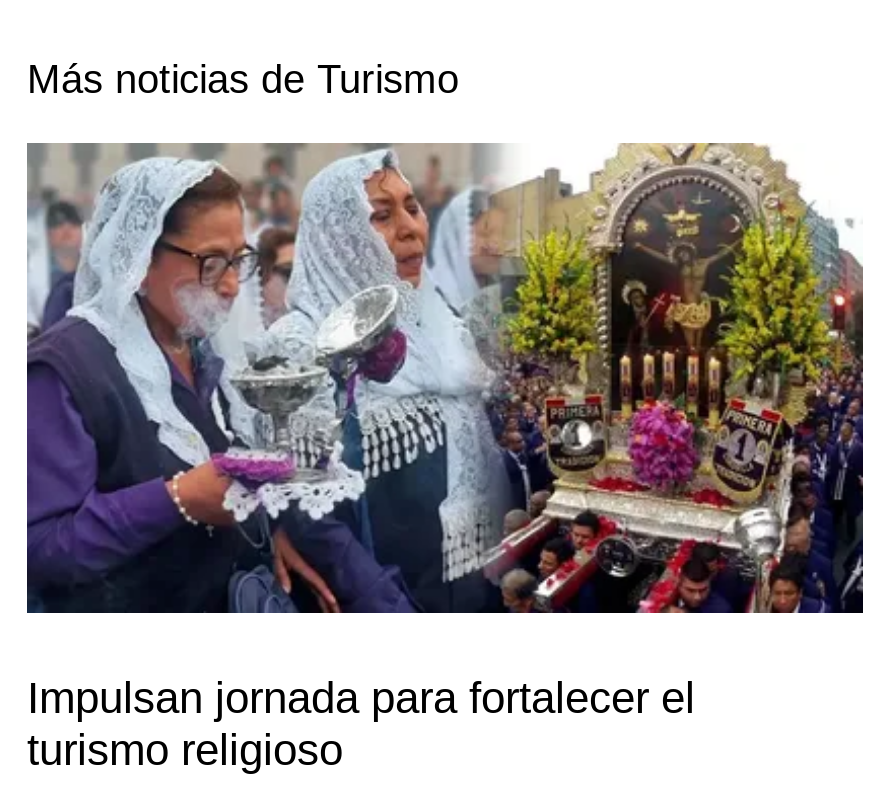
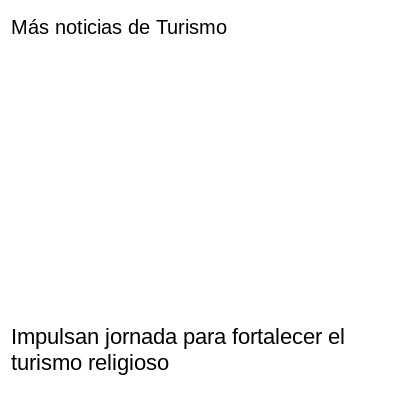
- [image]
